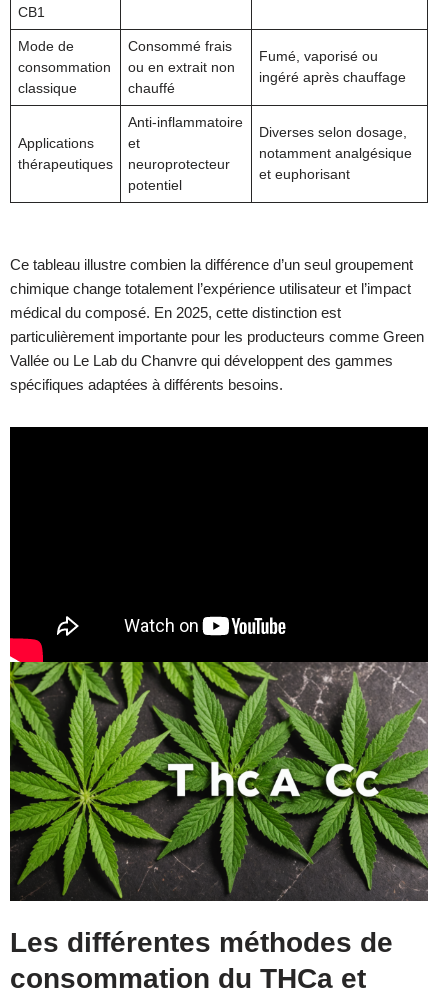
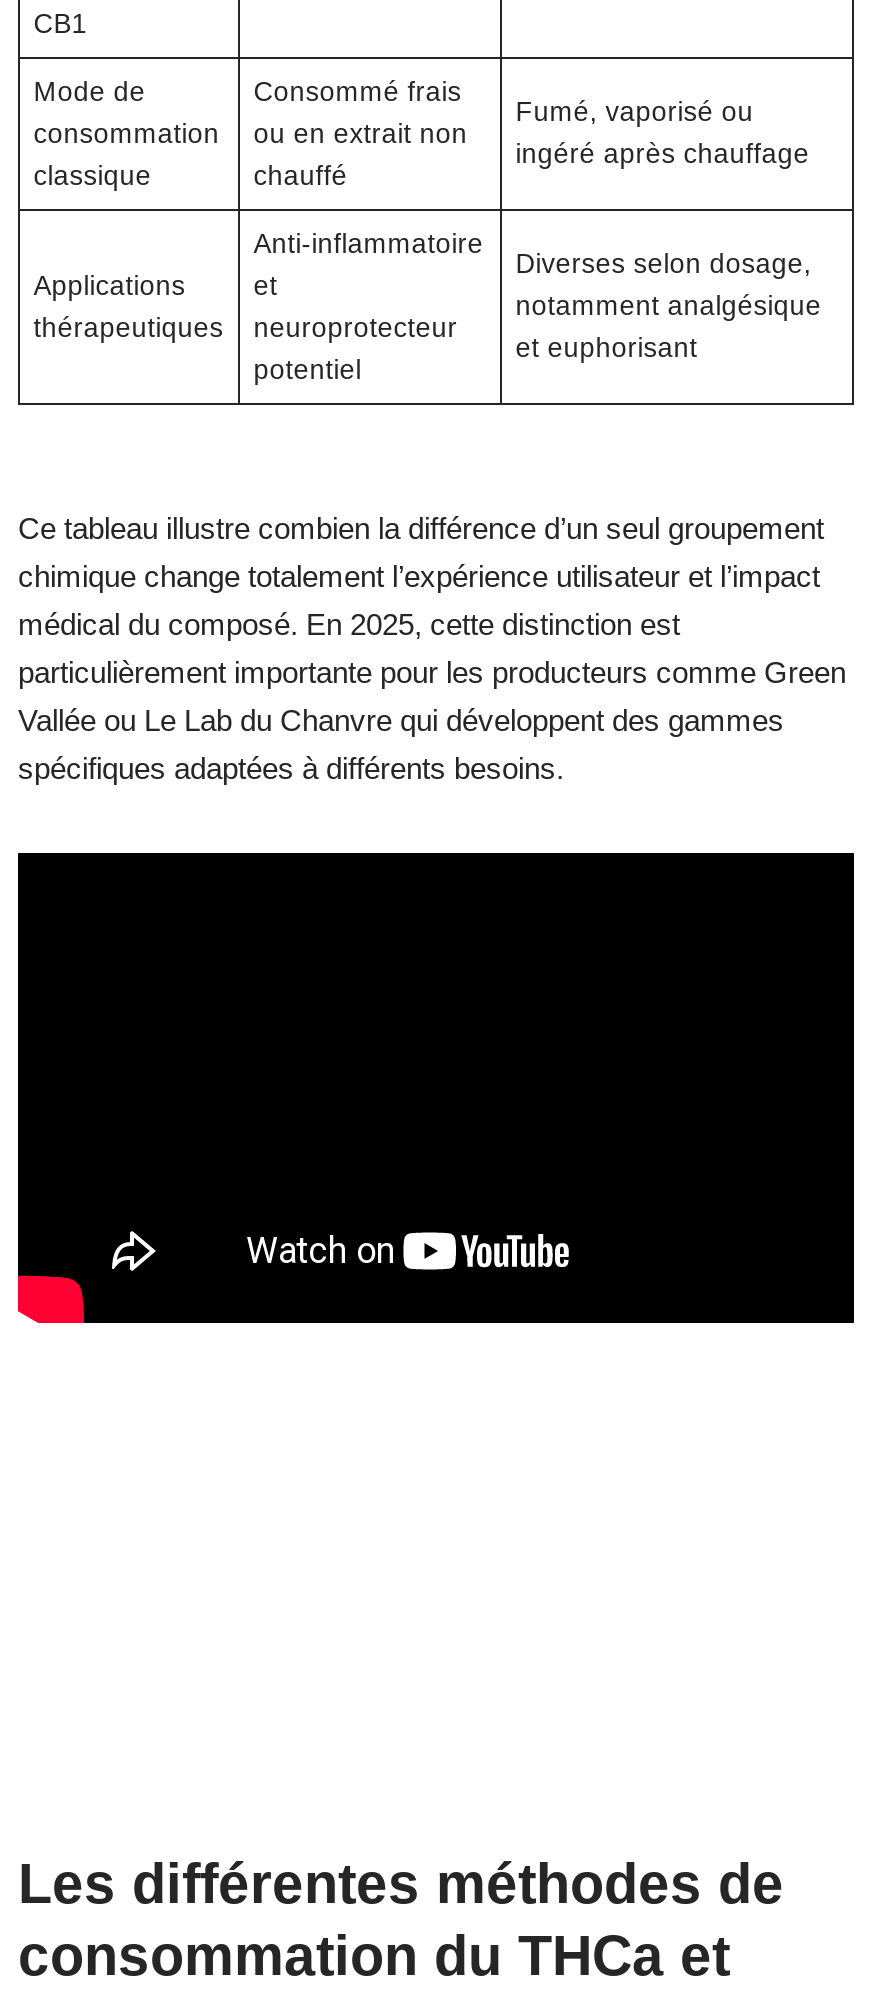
- [image]
